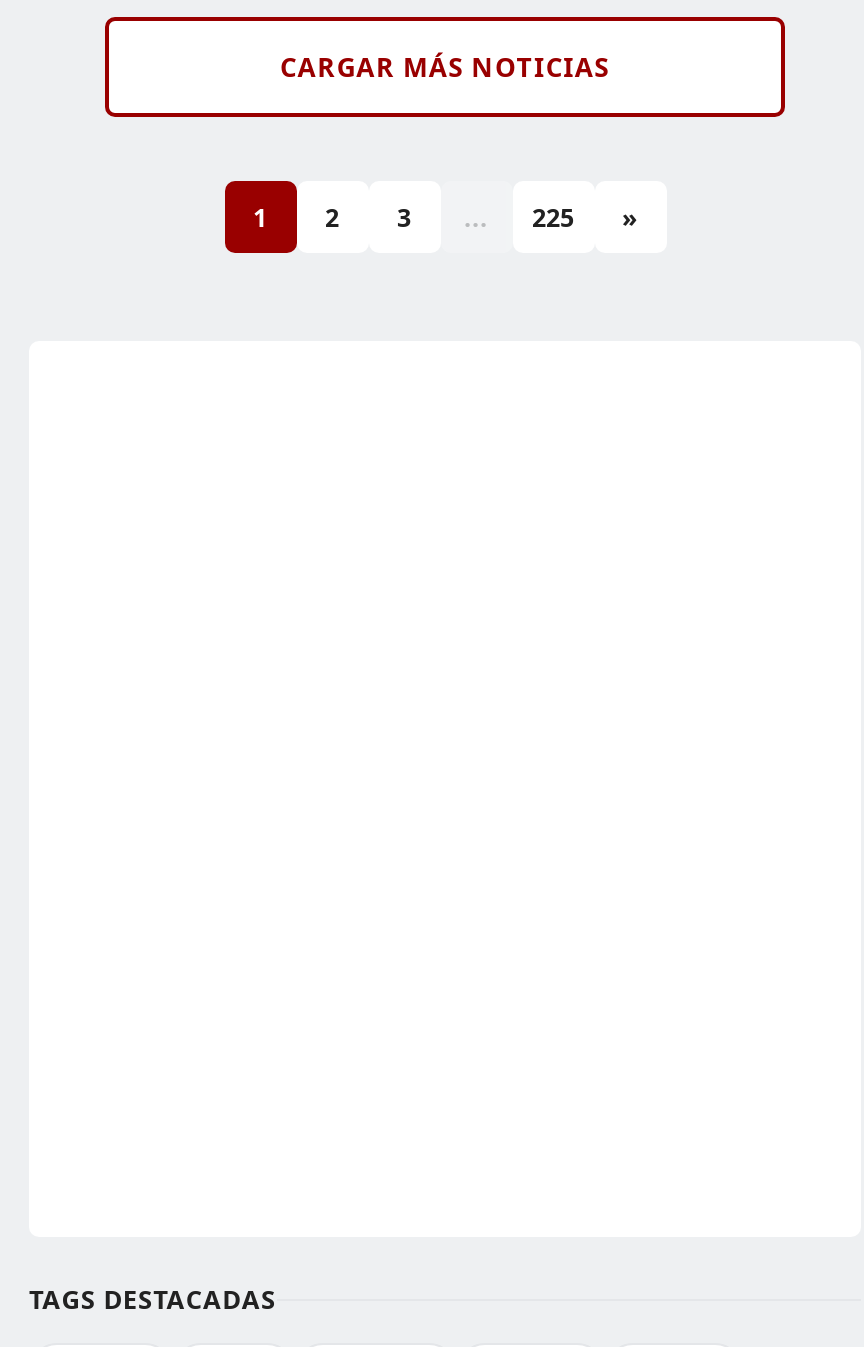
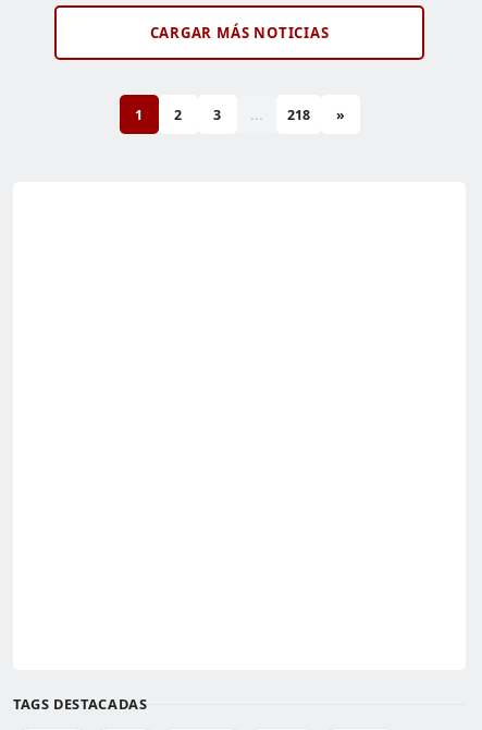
- 225
+ 218
